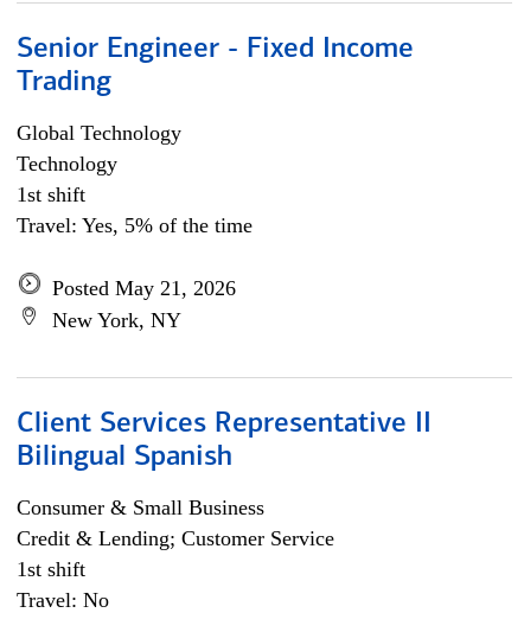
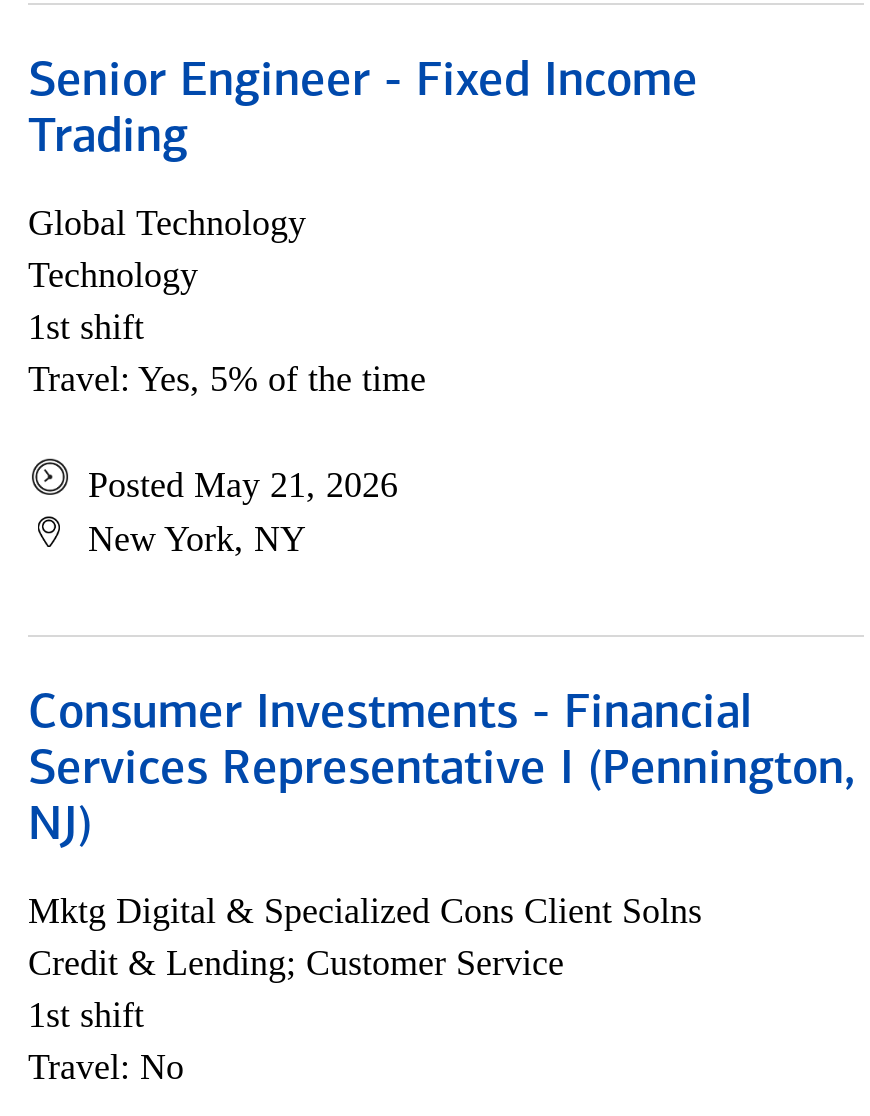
- Client Services Representative II
- Bilingual Spanish
+ Consumer Investments - Financial
+ Services Representative I (Pennington,
+ NJ)

- Consumer & Small Business
+ Mktg Digital & Specialized Cons Client Solns
